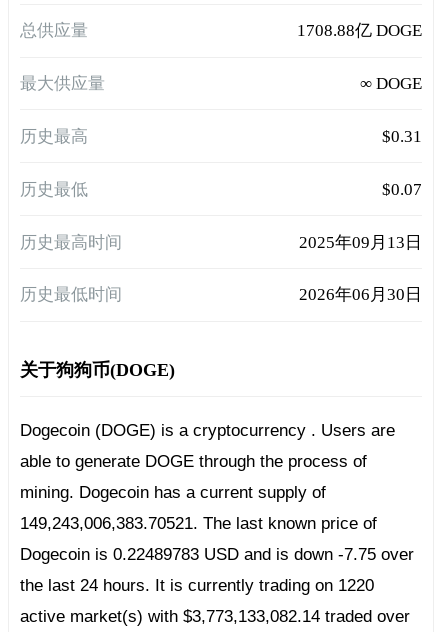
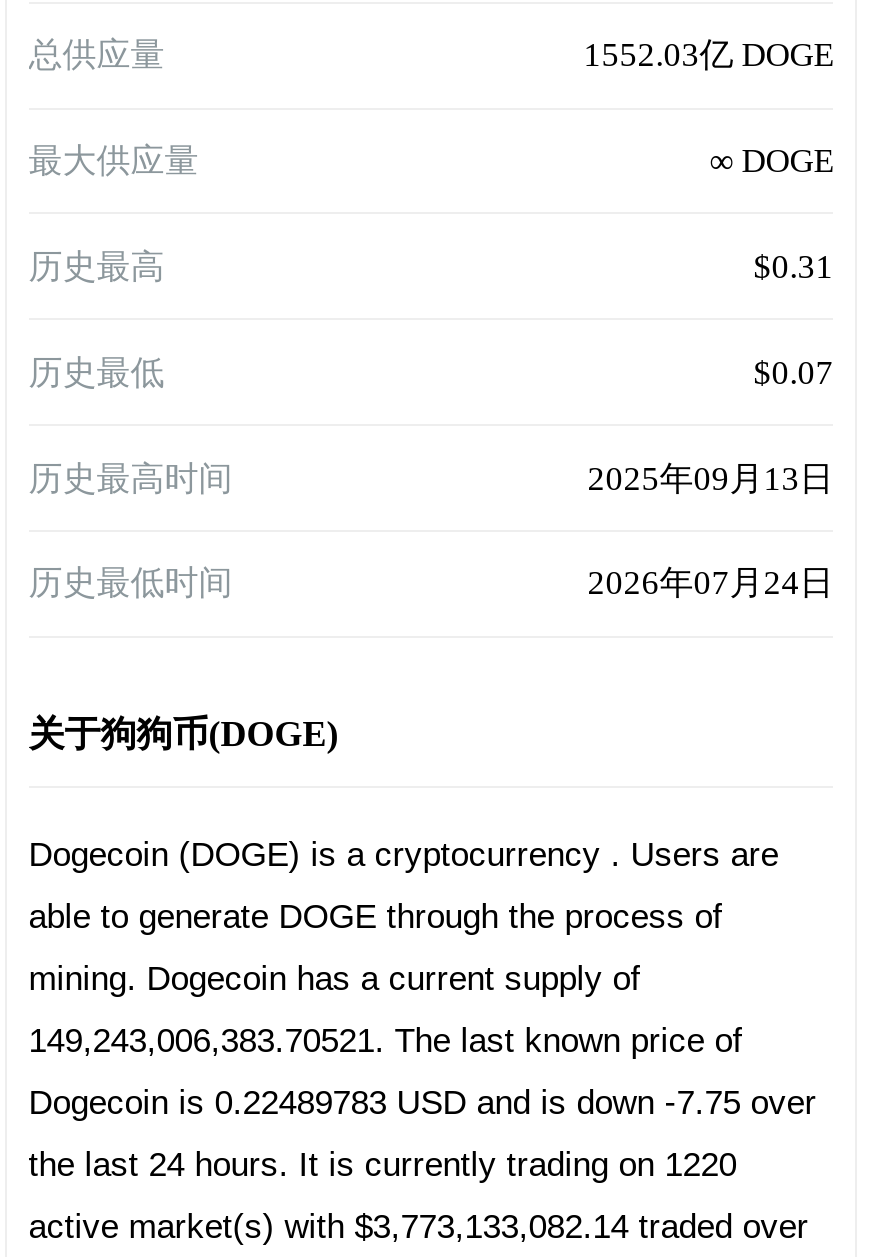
- 1708.88亿 DOGE
+ 1552.03亿 DOGE

- 2026年06月30日
+ 2026年07月24日
